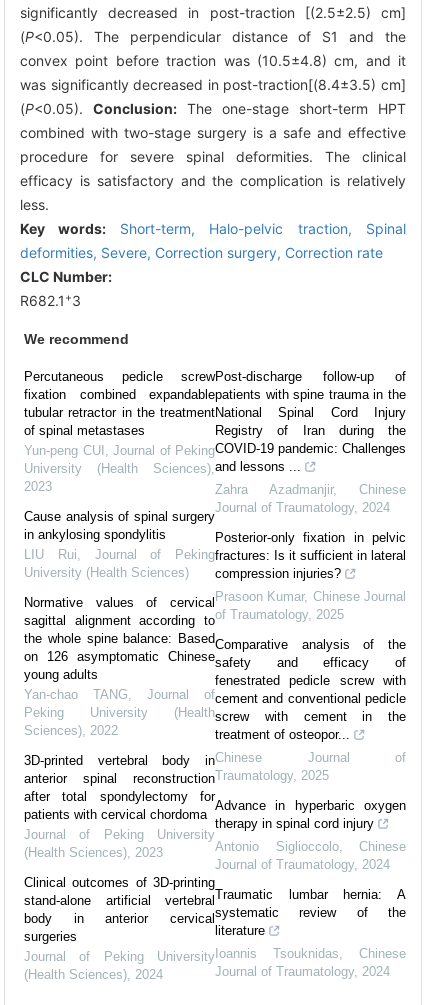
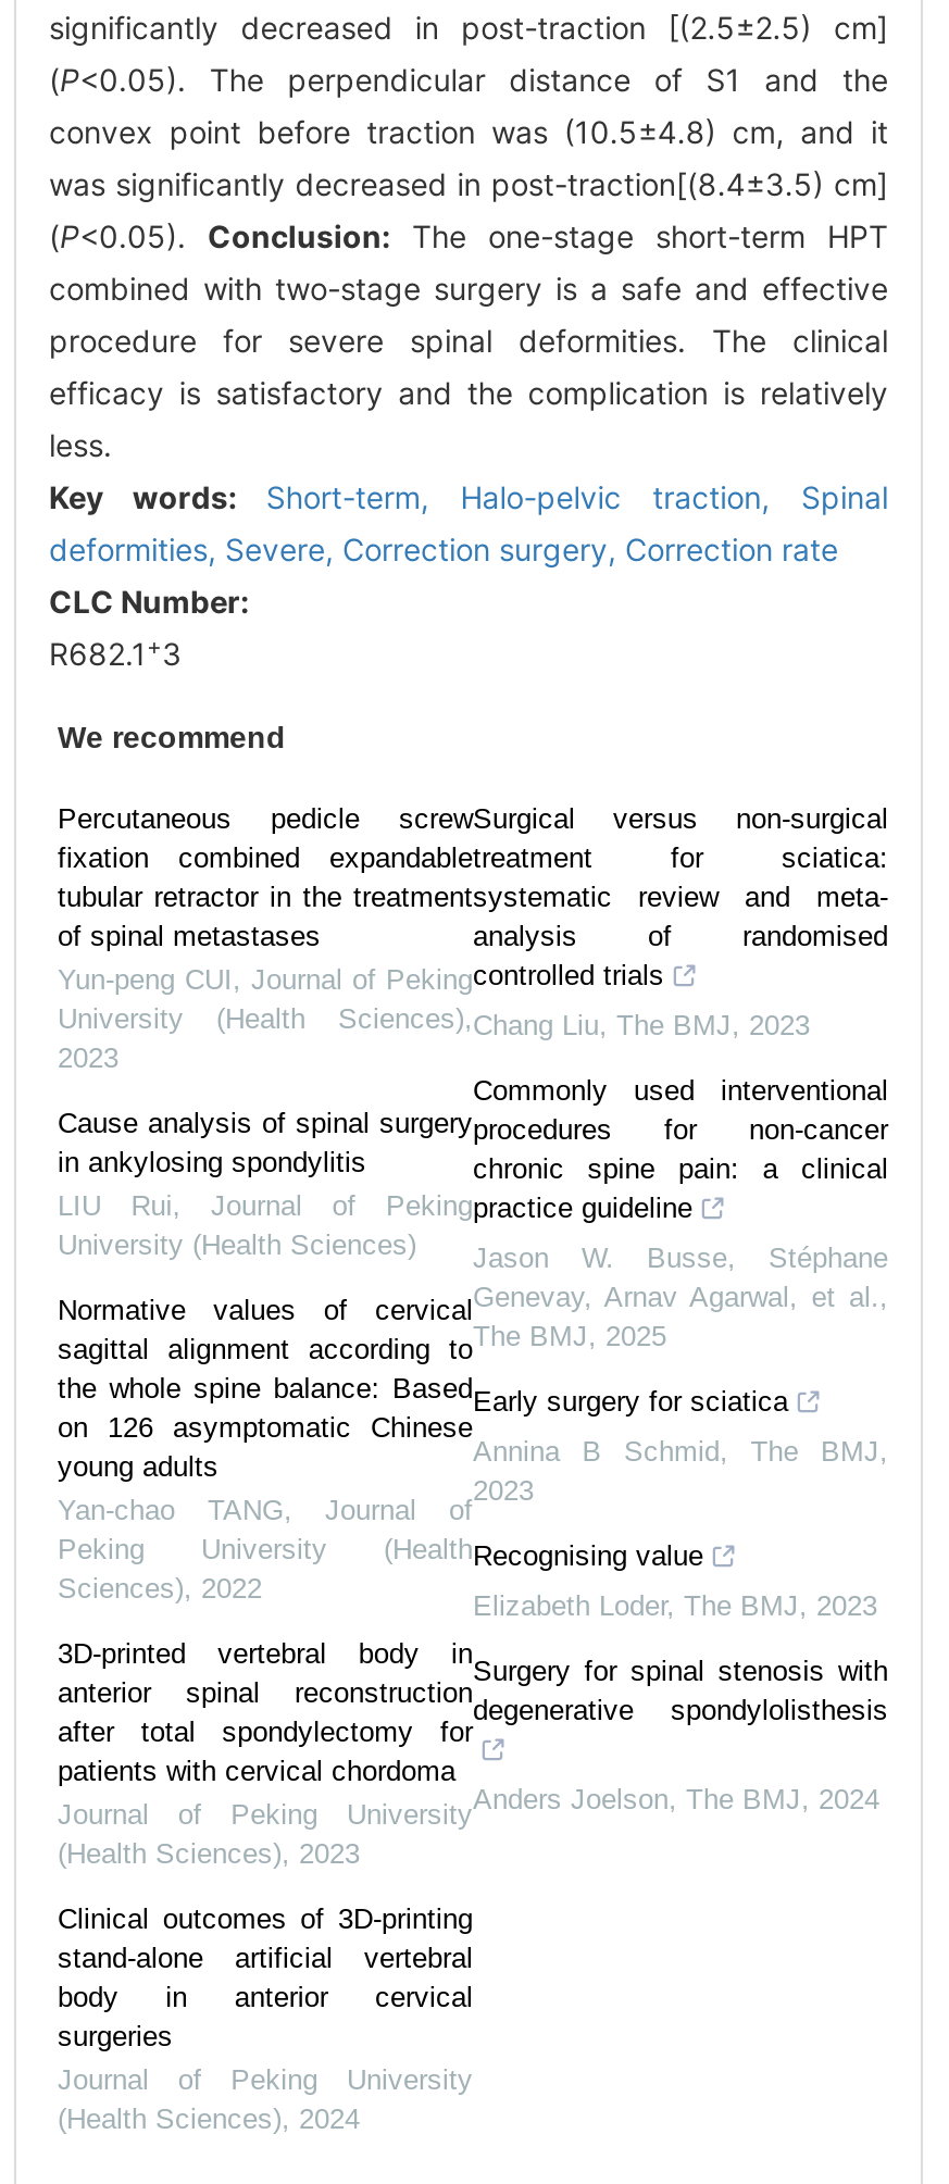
- Post-discharge follow-up of
- patients with spine trauma in the
- National Spinal Cord Injury
- Registry of Iran during the
- COVID-19 pandemic: Challenges
- and lessons ...
+ Surgical versus non-surgical
+ treatment for sciatica:
+ systematic review and meta-
+ analysis of randomised
+ controlled trials

- Zahra Azadmanjir, Chinese
- Journal of Traumatology, 2024
+ Chang Liu, The BMJ, 2023

- Posterior-only fixation in pelvic
- fractures: Is it sufficient in lateral
- compression injuries?
+ Commonly used interventional
+ procedures for non-cancer
+ chronic spine pain: a clinical
+ practice guideline

- Prasoon Kumar, Chinese Journal
- of Traumatology, 2025
+ Jason W. Busse, Stéphane
+ Genevay, Arnav Agarwal, et al.,
+ The BMJ, 2025

- Comparative analysis of the
- safety and efficacy of
- fenestrated pedicle screw with
- cement and conventional pedicle
- screw with cement in the
- treatment of osteopor...
+ Early surgery for sciatica

- Chinese Journal of
- Traumatology, 2025
+ Annina B Schmid, The BMJ,
+ 2023

- Advance in hyperbaric oxygen
- therapy in spinal cord injury
+ Recognising value

- Antonio Siglioccolo, Chinese
- Journal of Traumatology, 2024
+ Elizabeth Loder, The BMJ, 2023

- Traumatic lumbar hernia: A
- systematic review of the
- literature
+ Surgery for spinal stenosis with
+ degenerative spondylolisthesis

- Ioannis Tsouknidas, Chinese
- Journal of Traumatology, 2024
+ Anders Joelson, The BMJ, 2024
